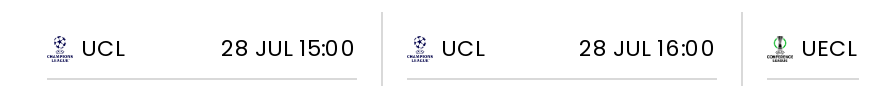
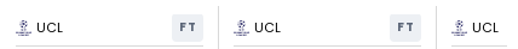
- 28 JUL 15:00
+ FT

- 28 JUL 16:00
+ FT

- UECL
+ UCL
